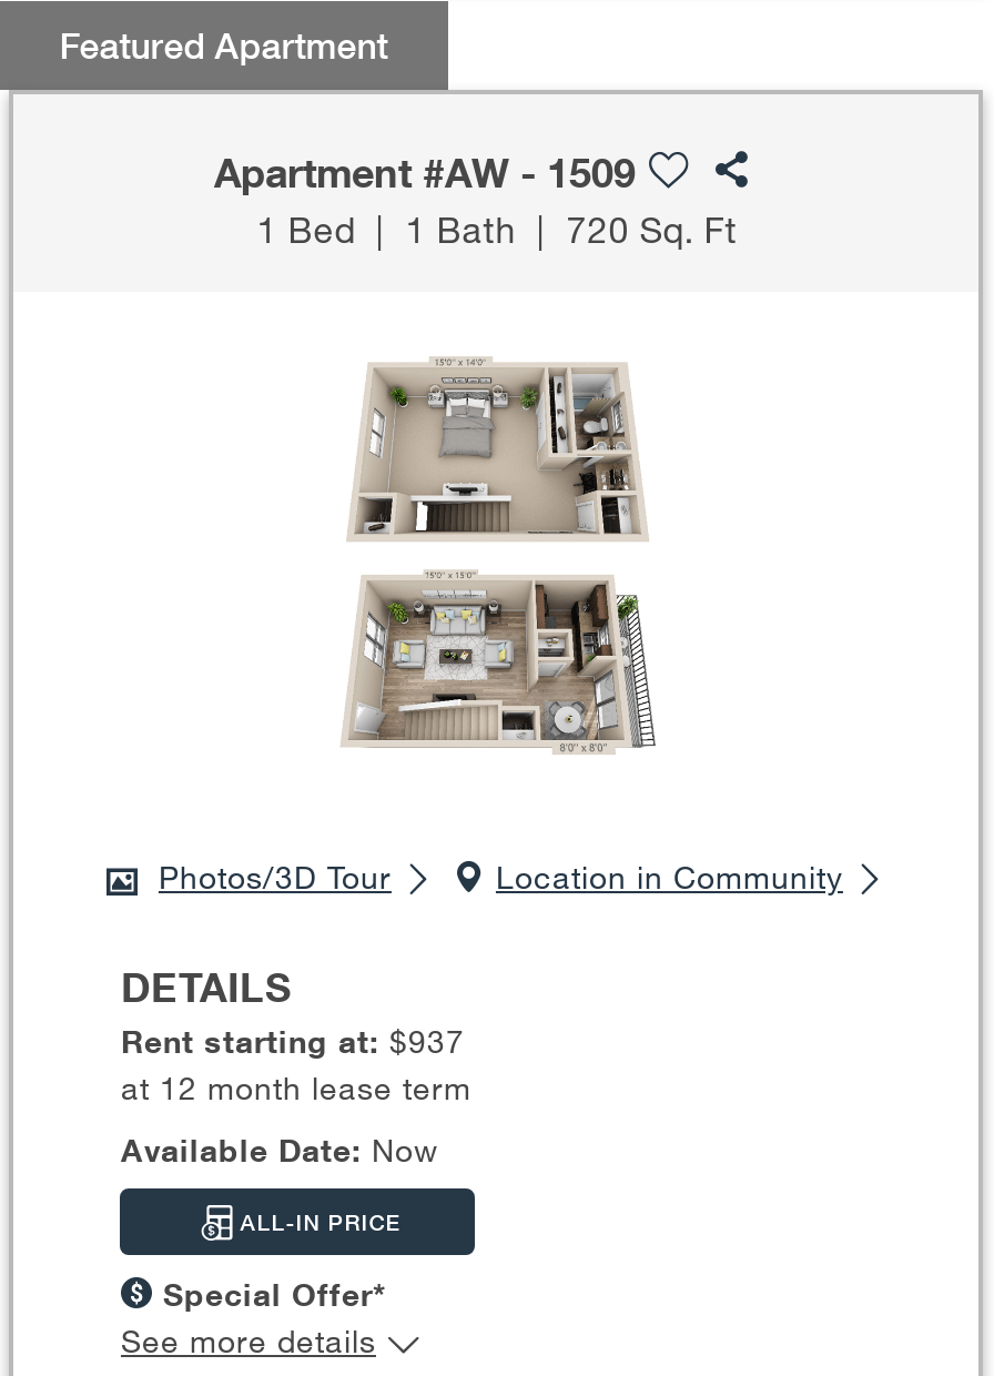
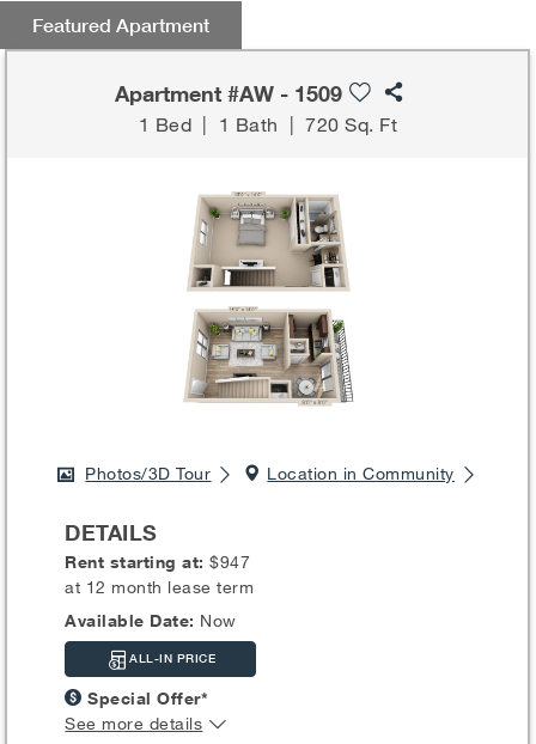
- Rent starting at: $937
+ Rent starting at: $947
